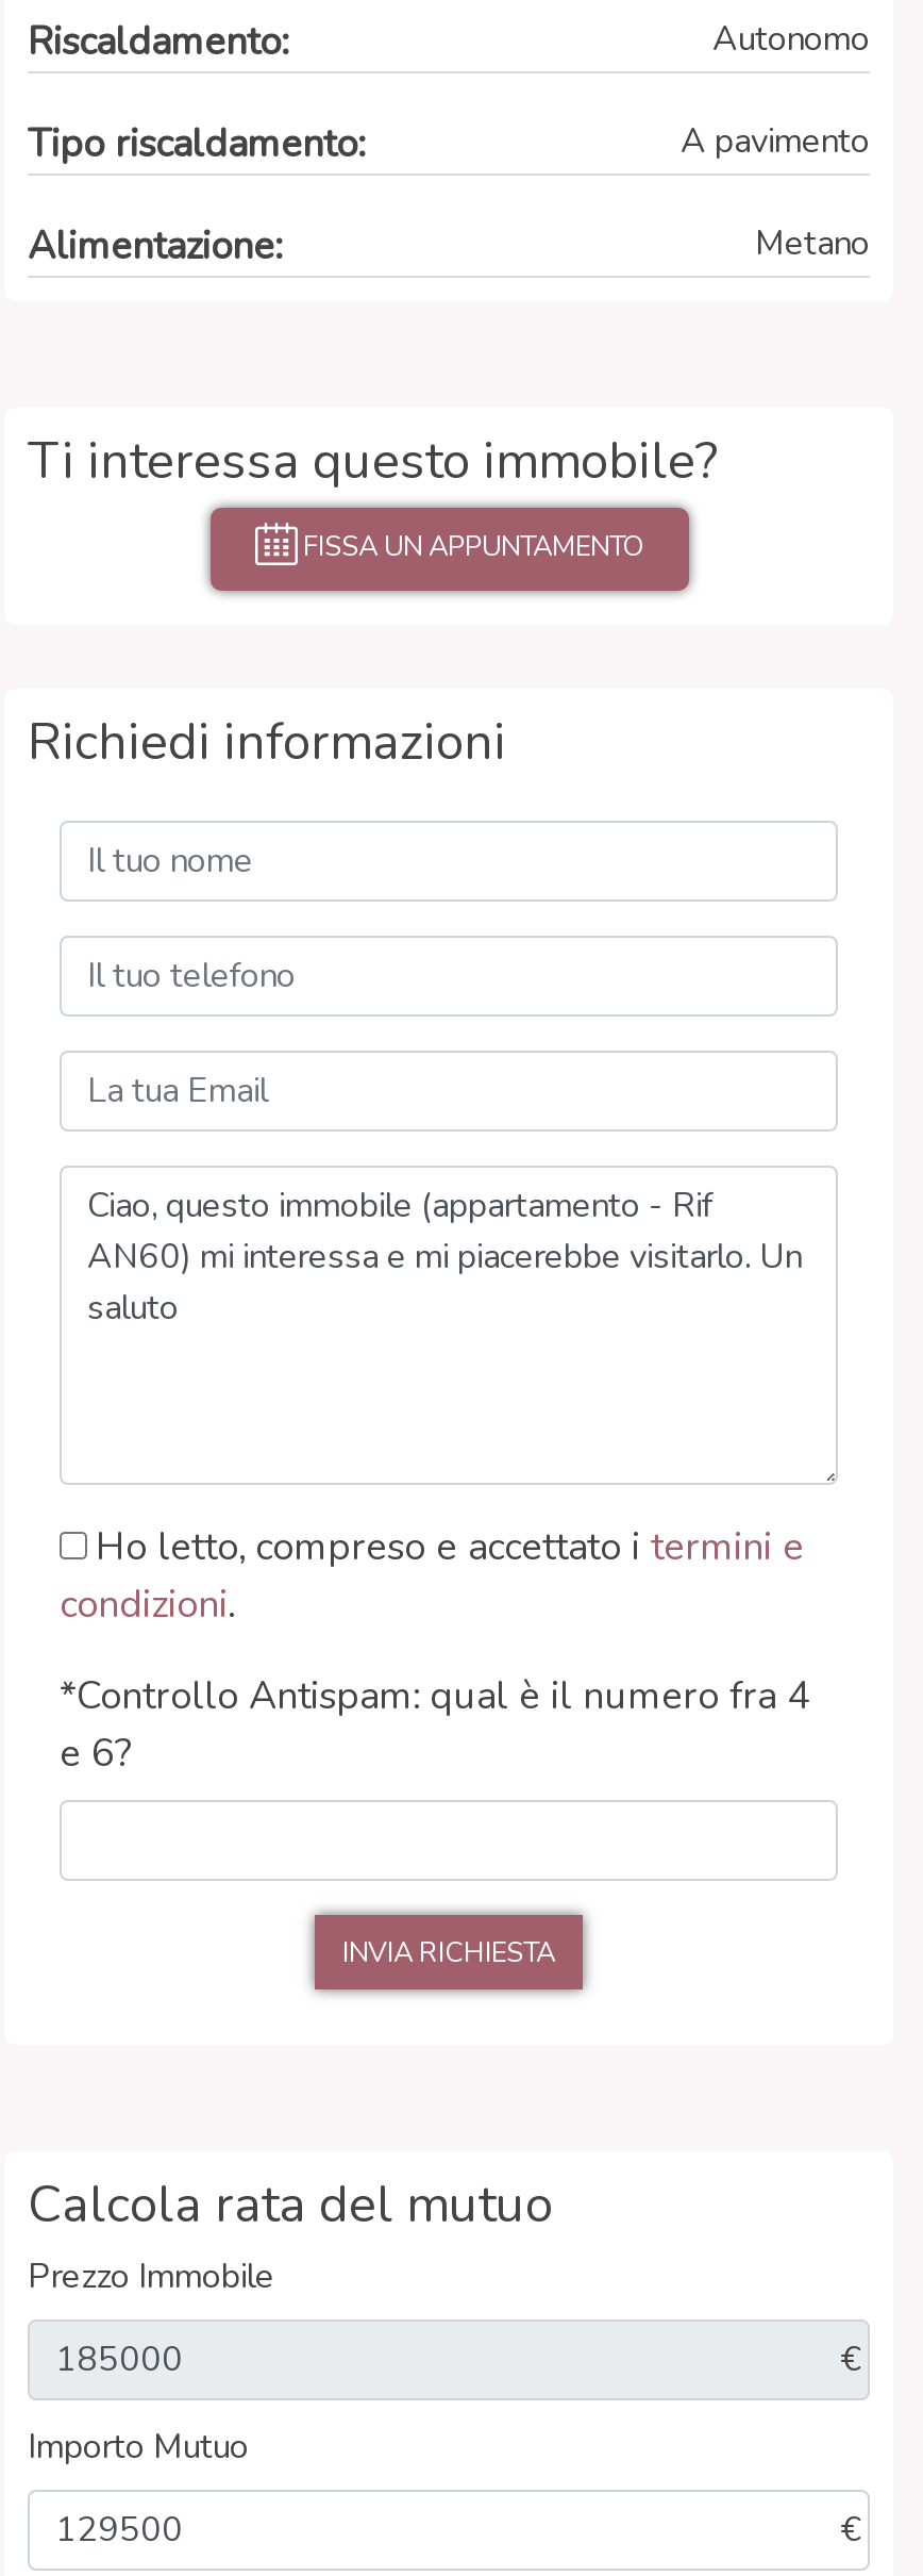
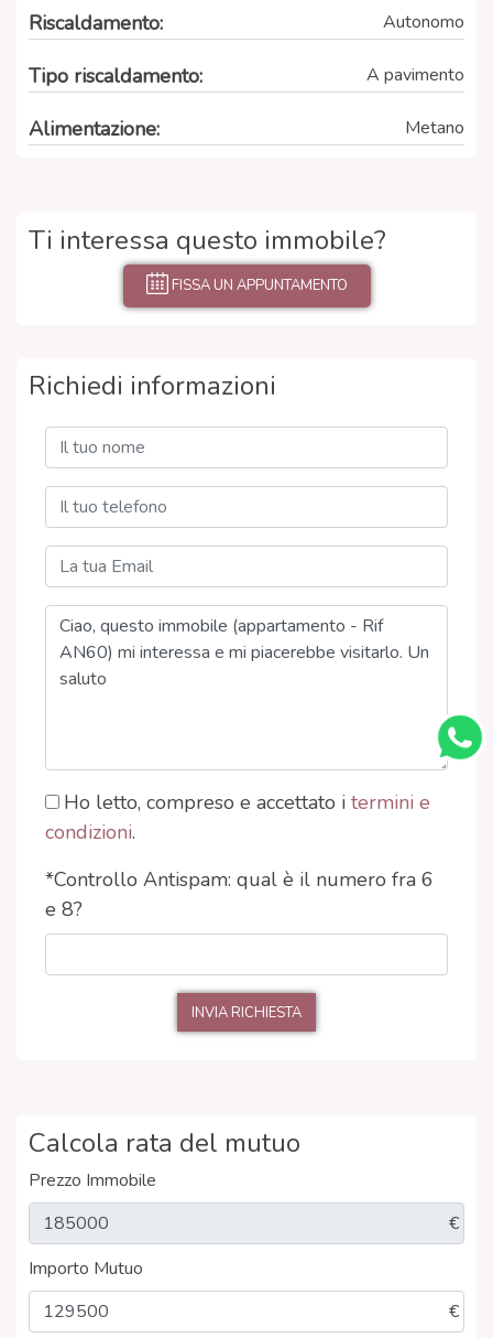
+ [image]

- *Controllo Antispam: qual è il numero fra 4
+ *Controllo Antispam: qual è il numero fra 6

- e 6?
+ e 8?
